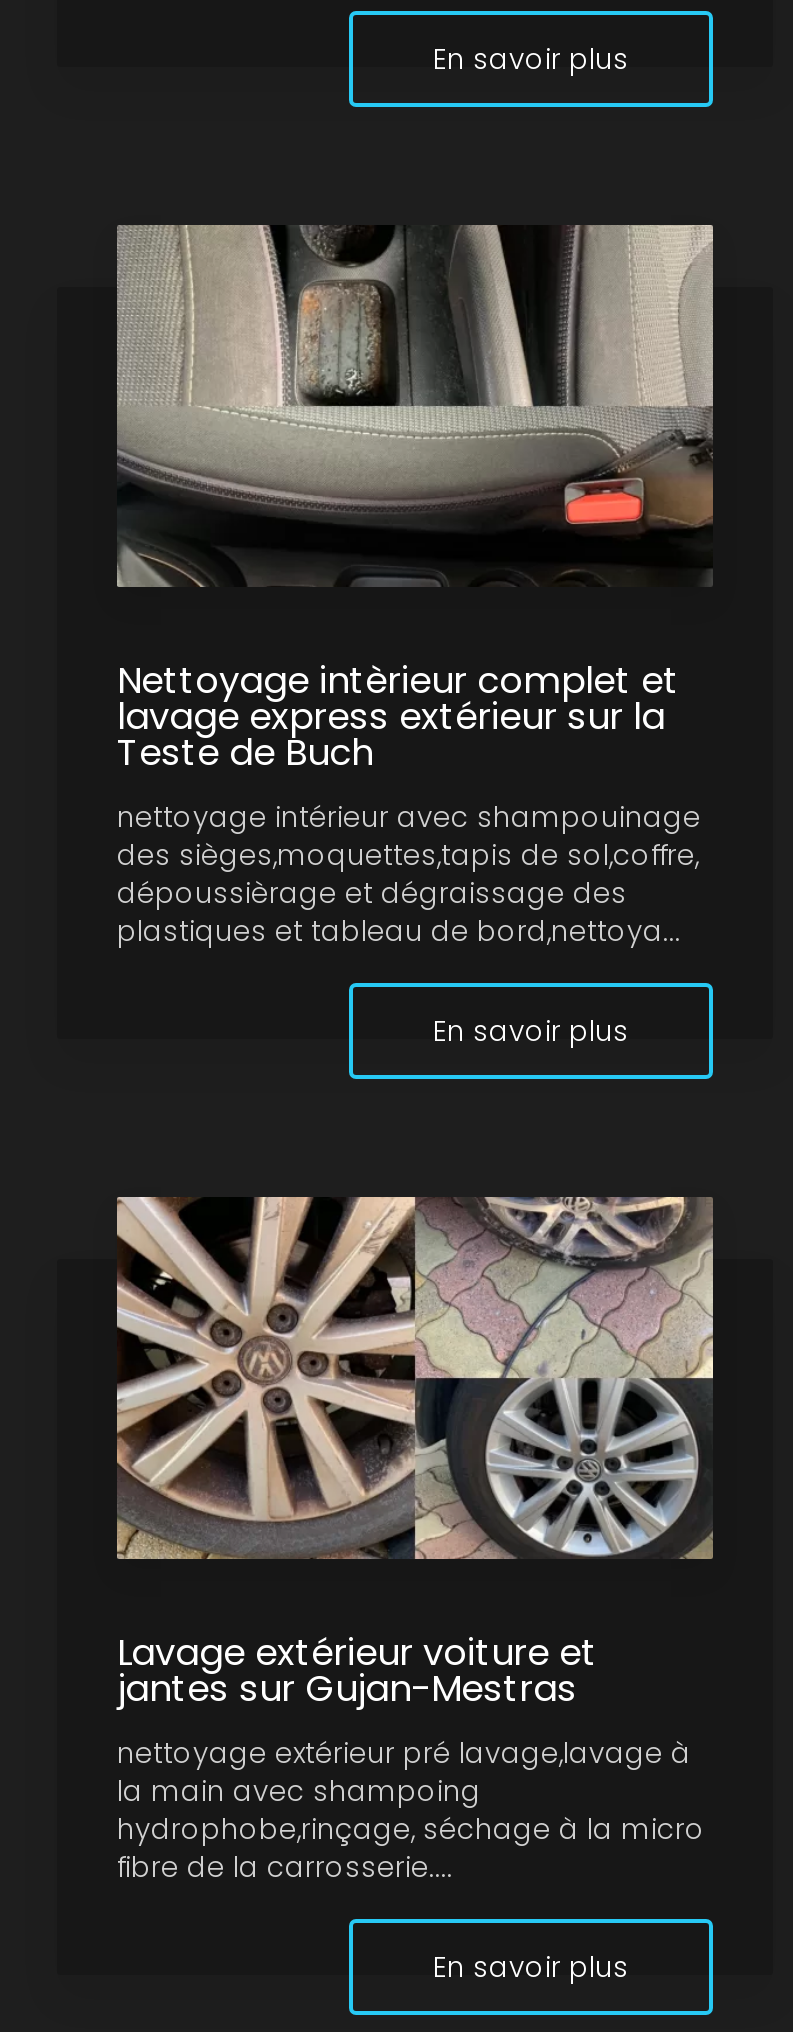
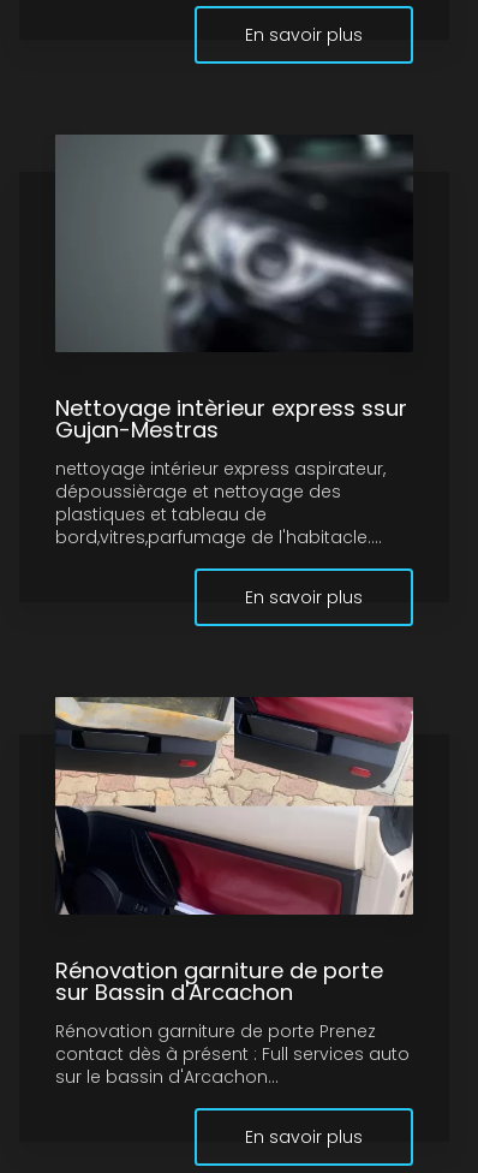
- [image]
- Nettoyage intèrieur complet et
- lavage express extérieur sur la
- Teste de Buch
- nettoyage intérieur avec shampouinage
- des sièges,moquettes,tapis de sol,coffre,
- dépoussièrage et dégraissage des
- plastiques et tableau de bord,nettoya...
+ [image]
+ Nettoyage intèrieur express ssur
+ Gujan-Mestras
+ nettoyage intérieur express aspirateur,
+ dépoussièrage et nettoyage des
+ plastiques et tableau de
+ bord,vitres,parfumage de l'habitacle....

- [image]
- Lavage extérieur voiture et
- jantes sur Gujan-Mestras
- nettoyage extérieur pré lavage,lavage à
- la main avec shampoing
- hydrophobe,rinçage, séchage à la micro
- fibre de la carrosserie....
+ [image]
+ Rénovation garniture de porte
+ sur Bassin d'Arcachon
+ Rénovation garniture de porte Prenez
+ contact dès à présent : Full services auto
+ sur le bassin d'Arcachon...
